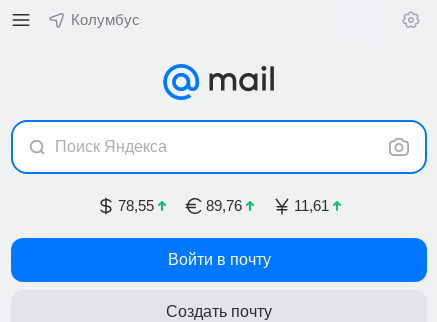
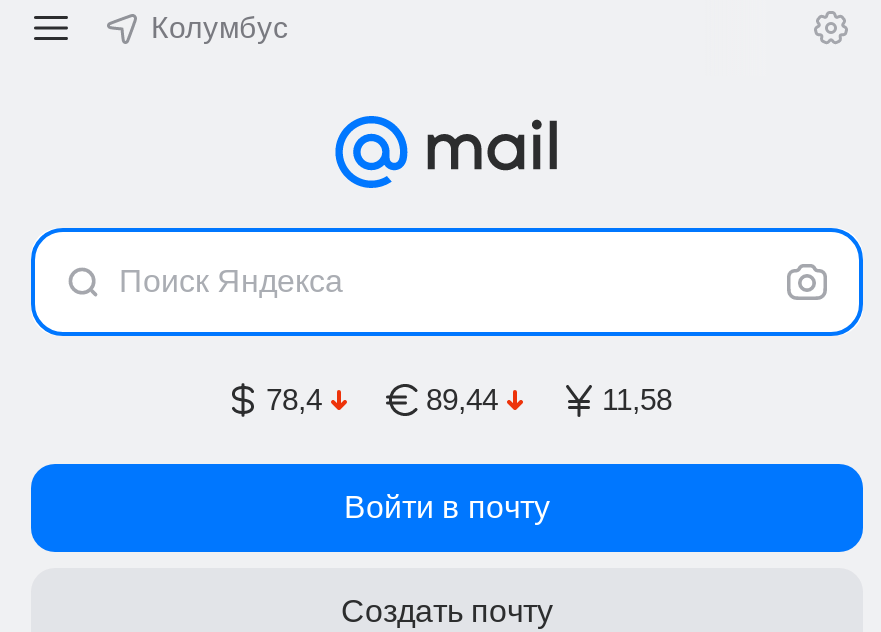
- 78,55
+ 78,4

- 89,76
+ 89,44

- 11,61
+ 11,58
